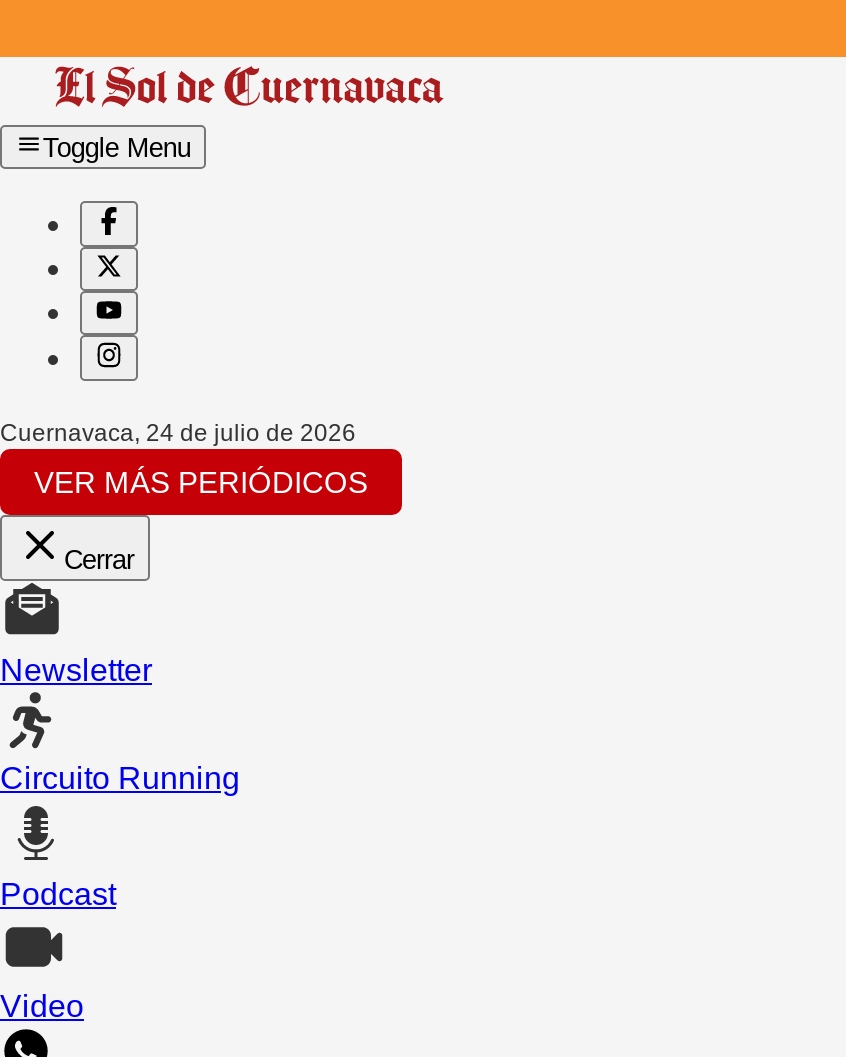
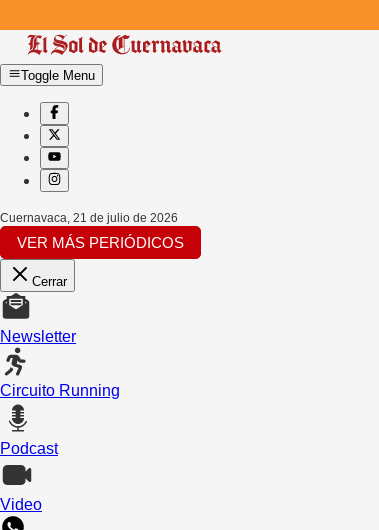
- Cuernavaca, 24 de julio de 2026
+ Cuernavaca, 21 de julio de 2026
